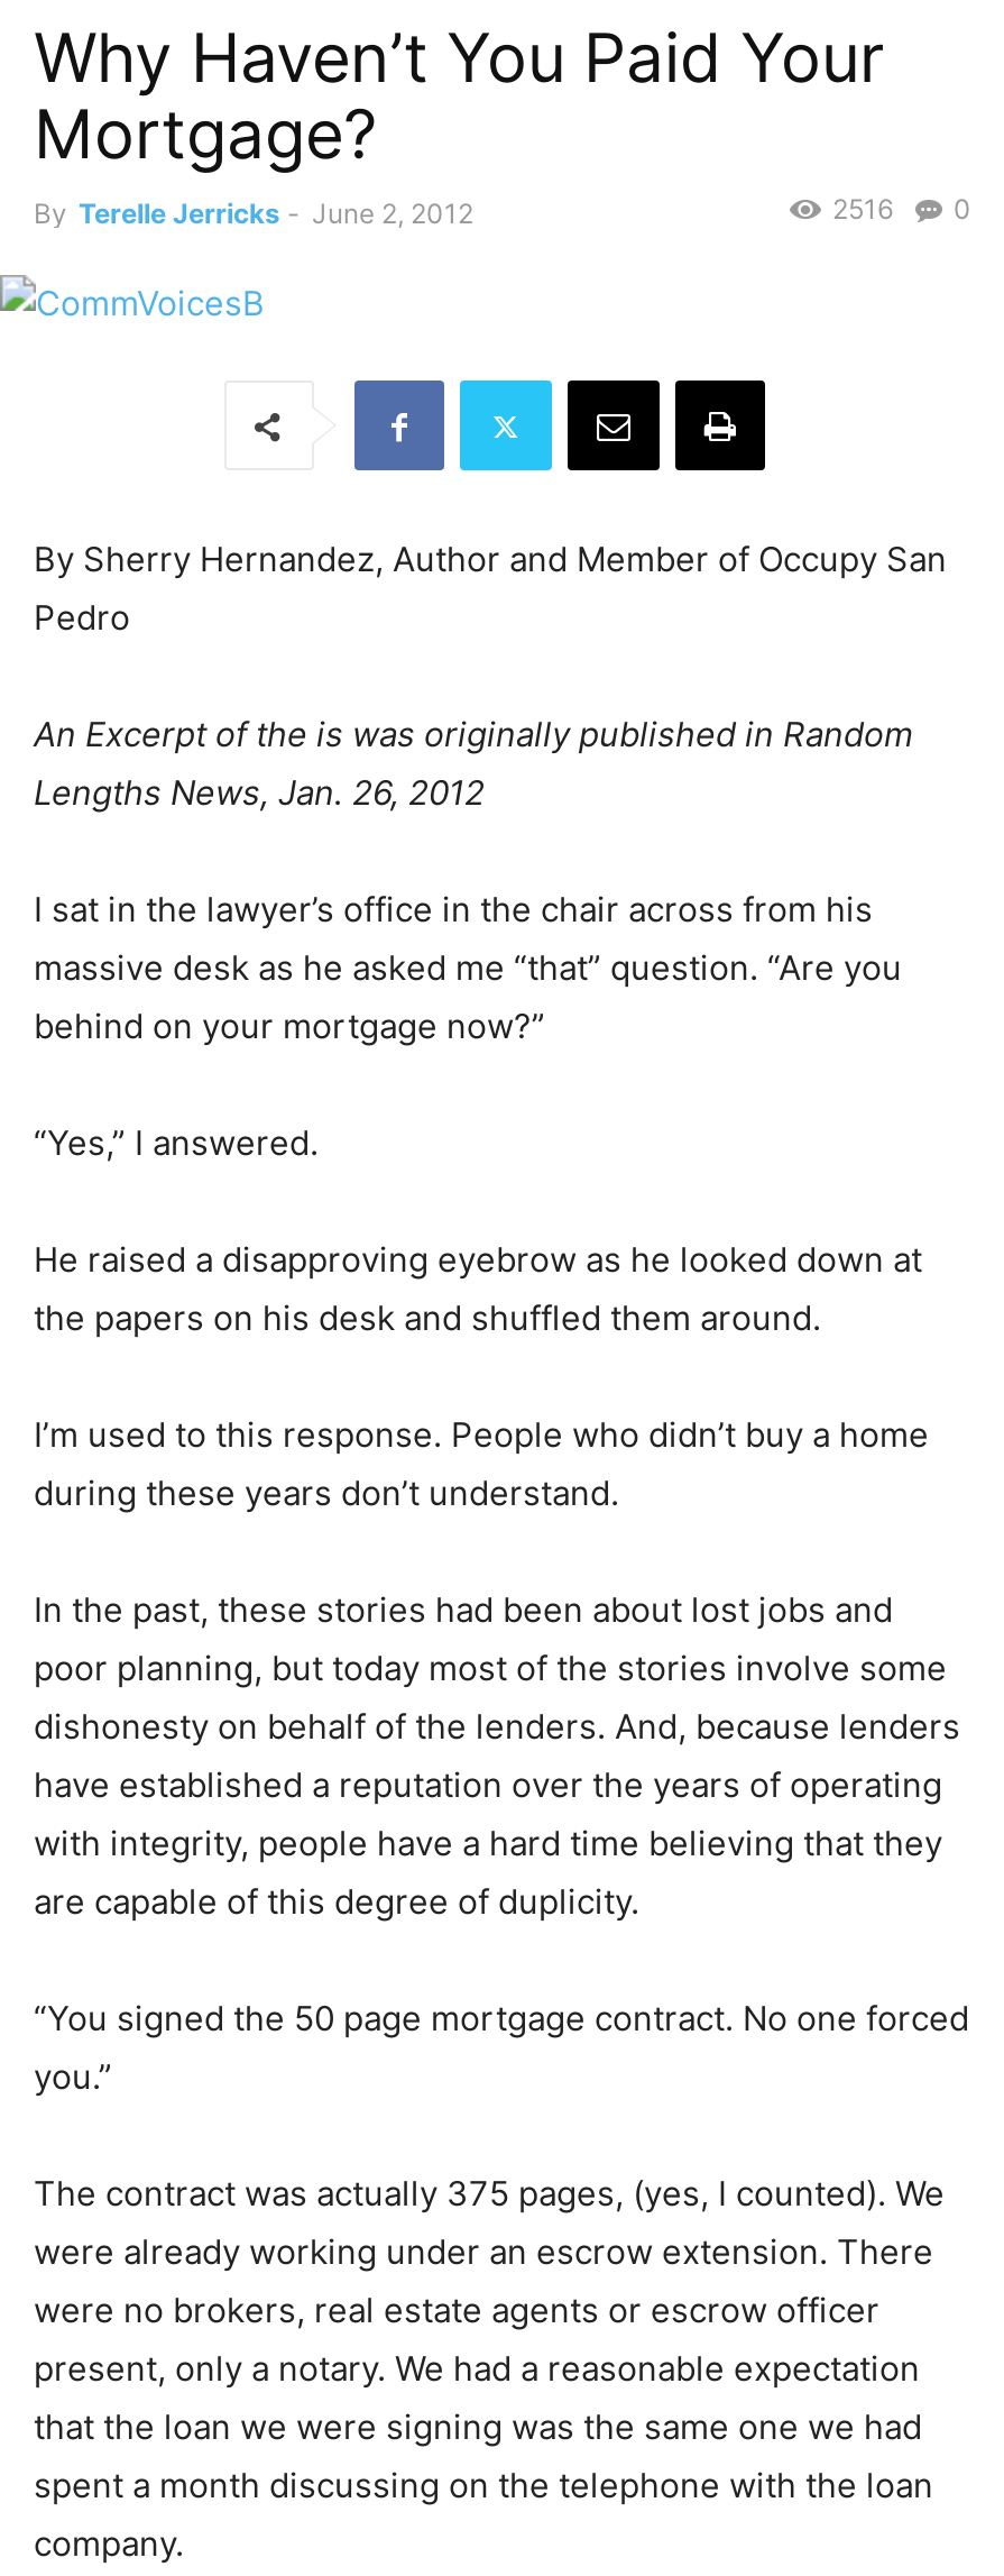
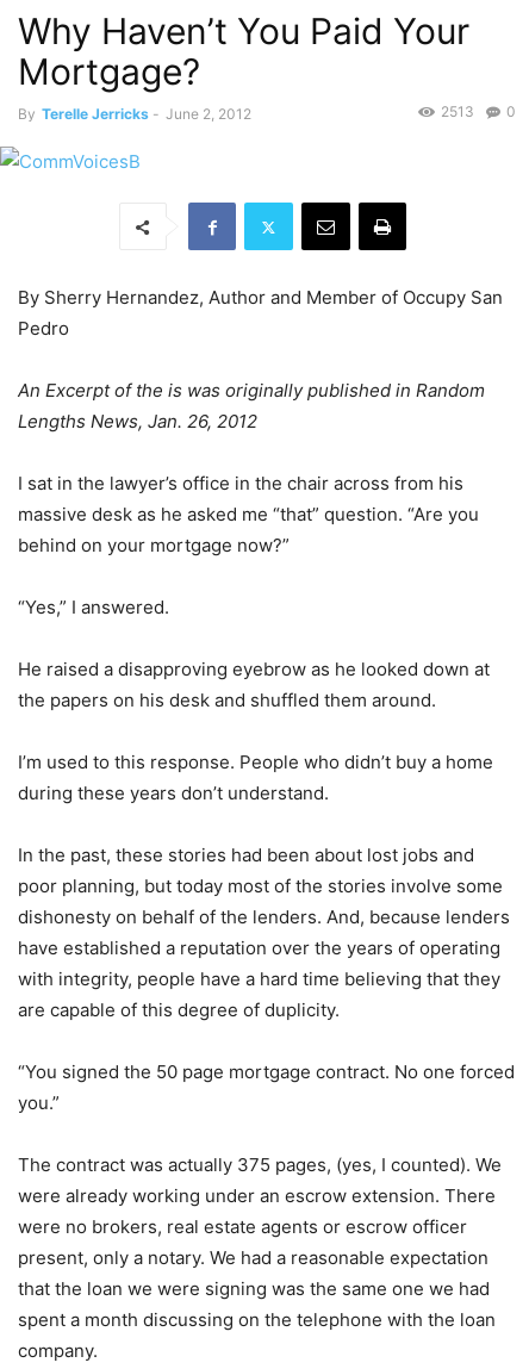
- 2516 0
+ 2513 0
